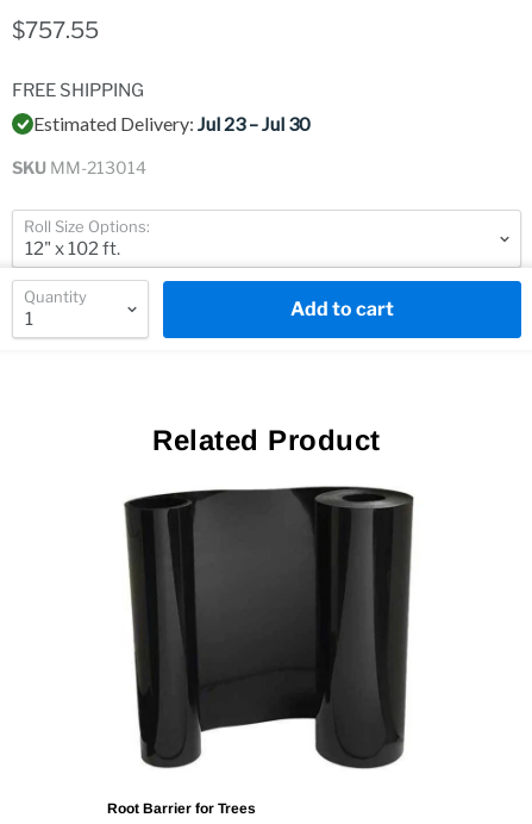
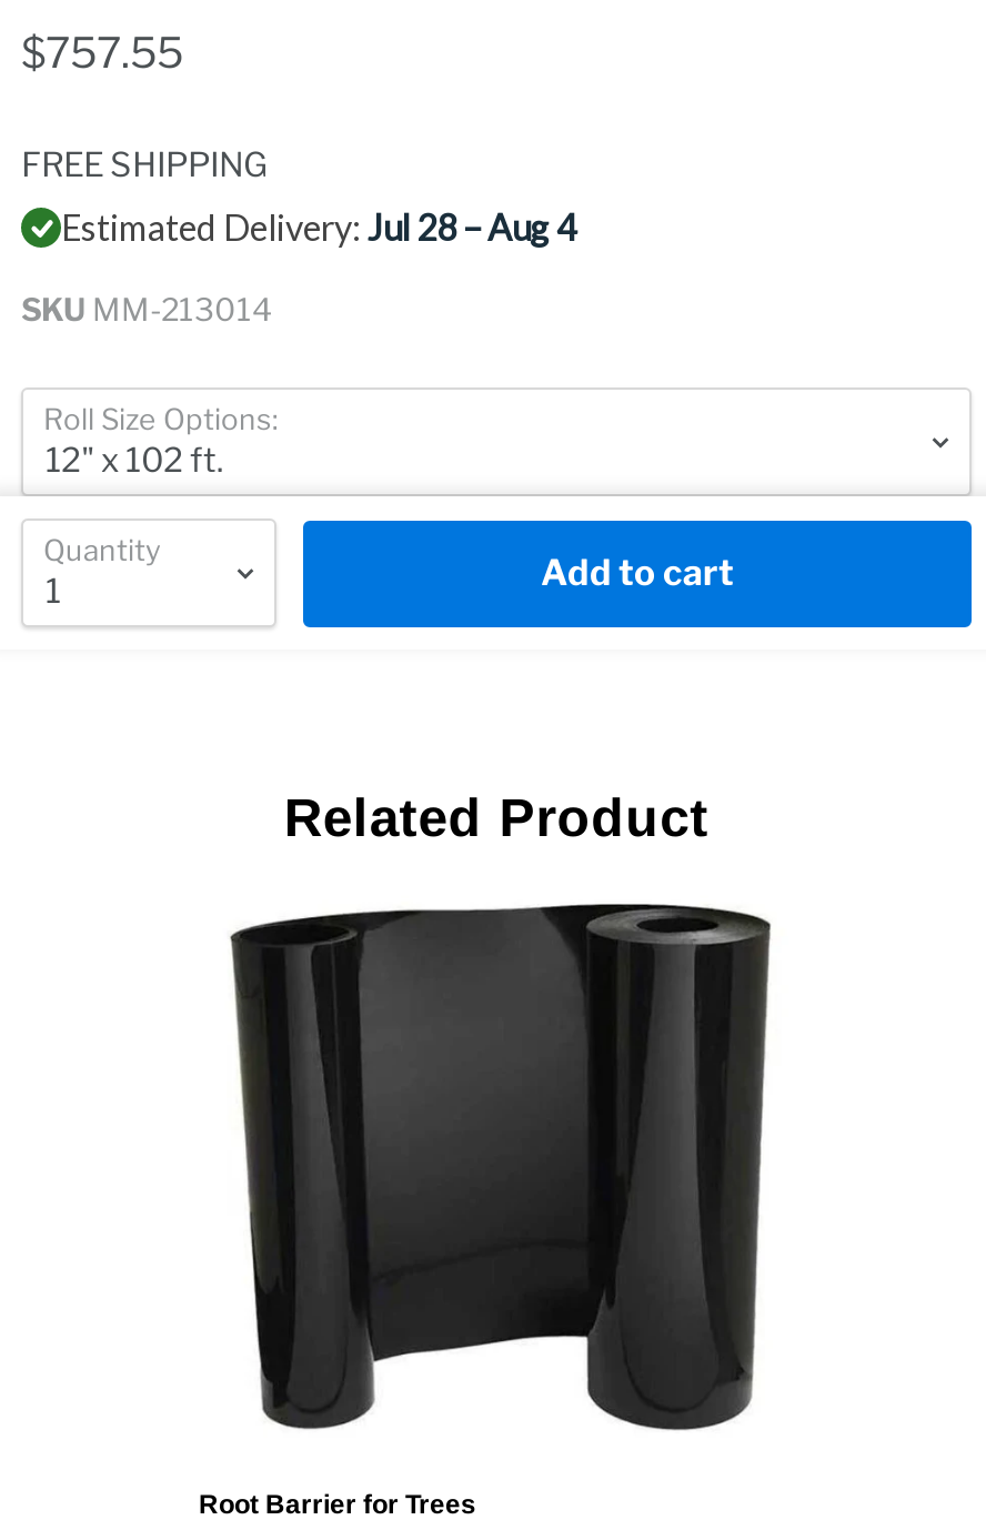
- Estimated Delivery: Jul 23 – Jul 30
+ Estimated Delivery: Jul 28 – Aug 4
